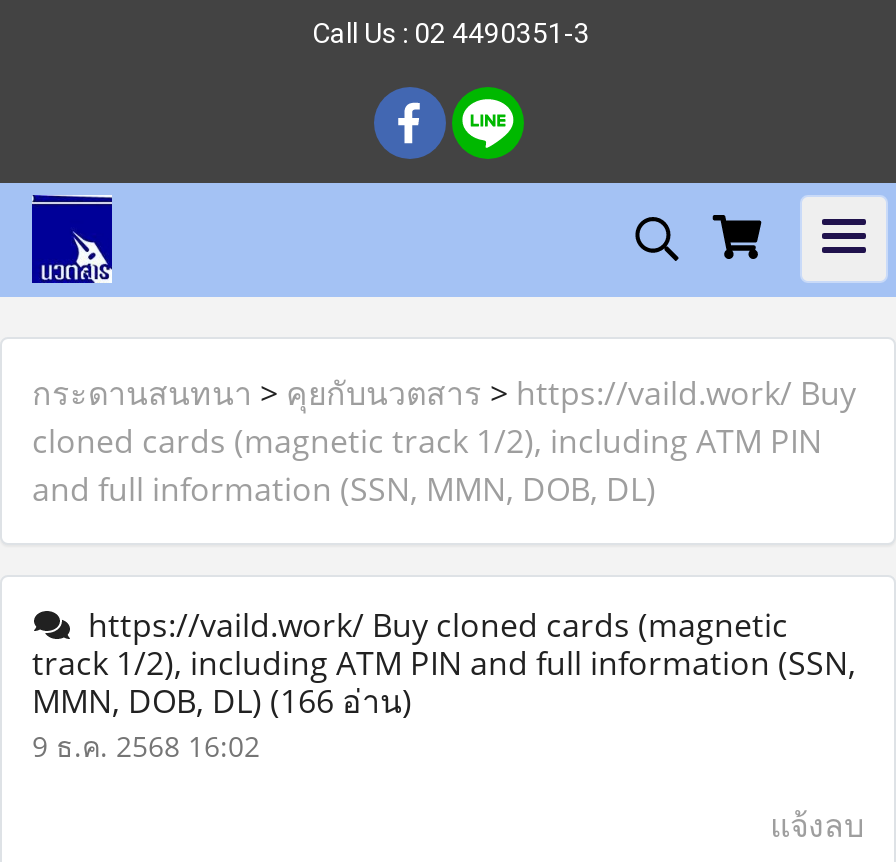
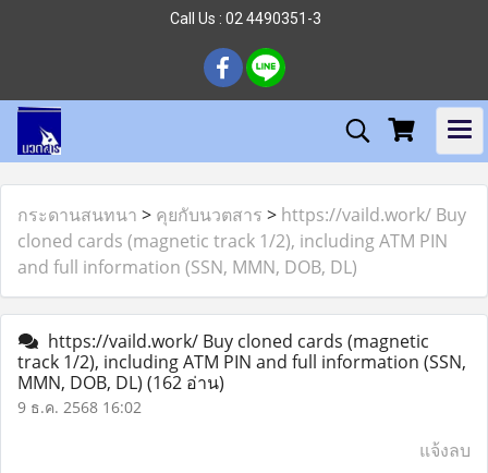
- MMN, DOB, DL) (166 อ่าน)
+ MMN, DOB, DL) (162 อ่าน)
